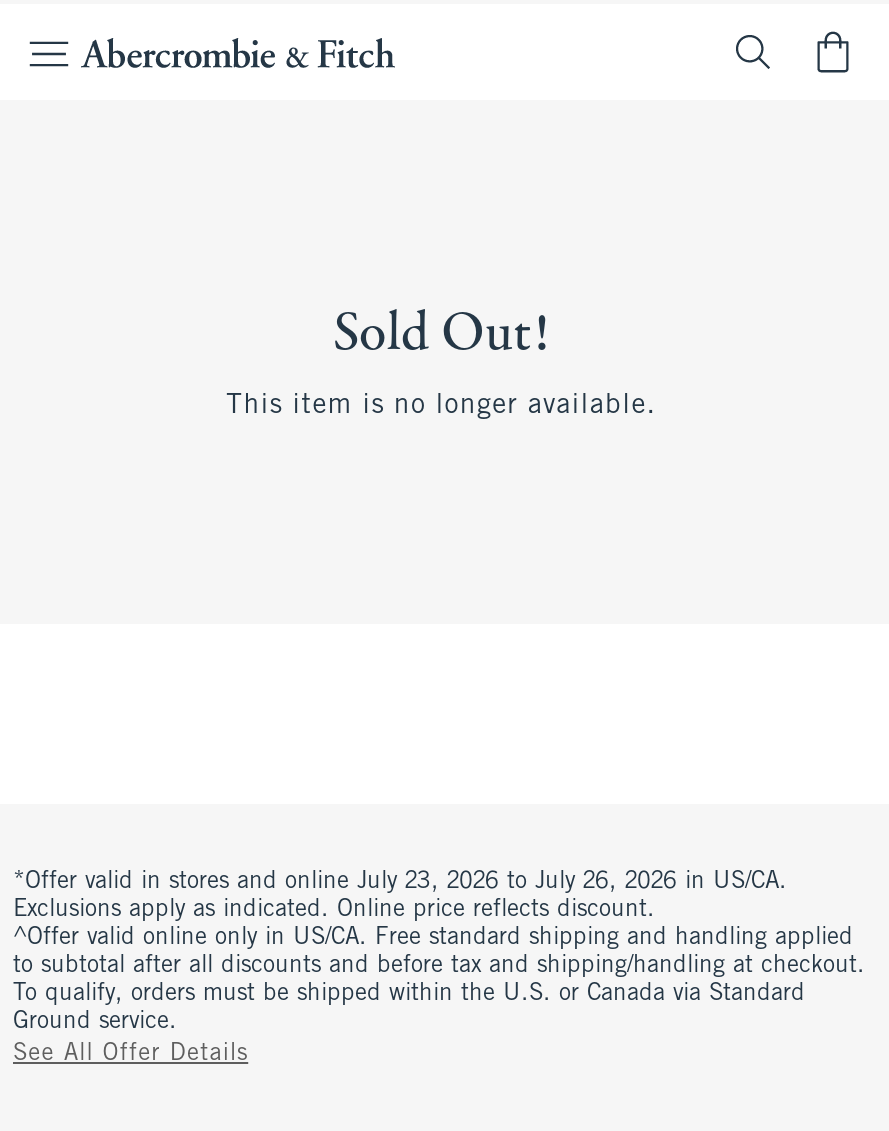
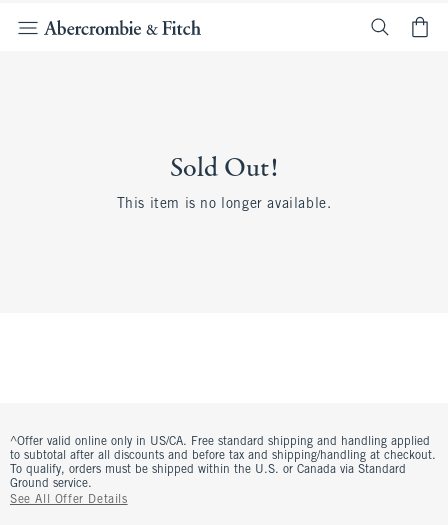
- *Offer valid in stores and online July 23, 2026 to July 26, 2026 in US/CA.
- Exclusions apply as indicated. Online price reflects discount.
